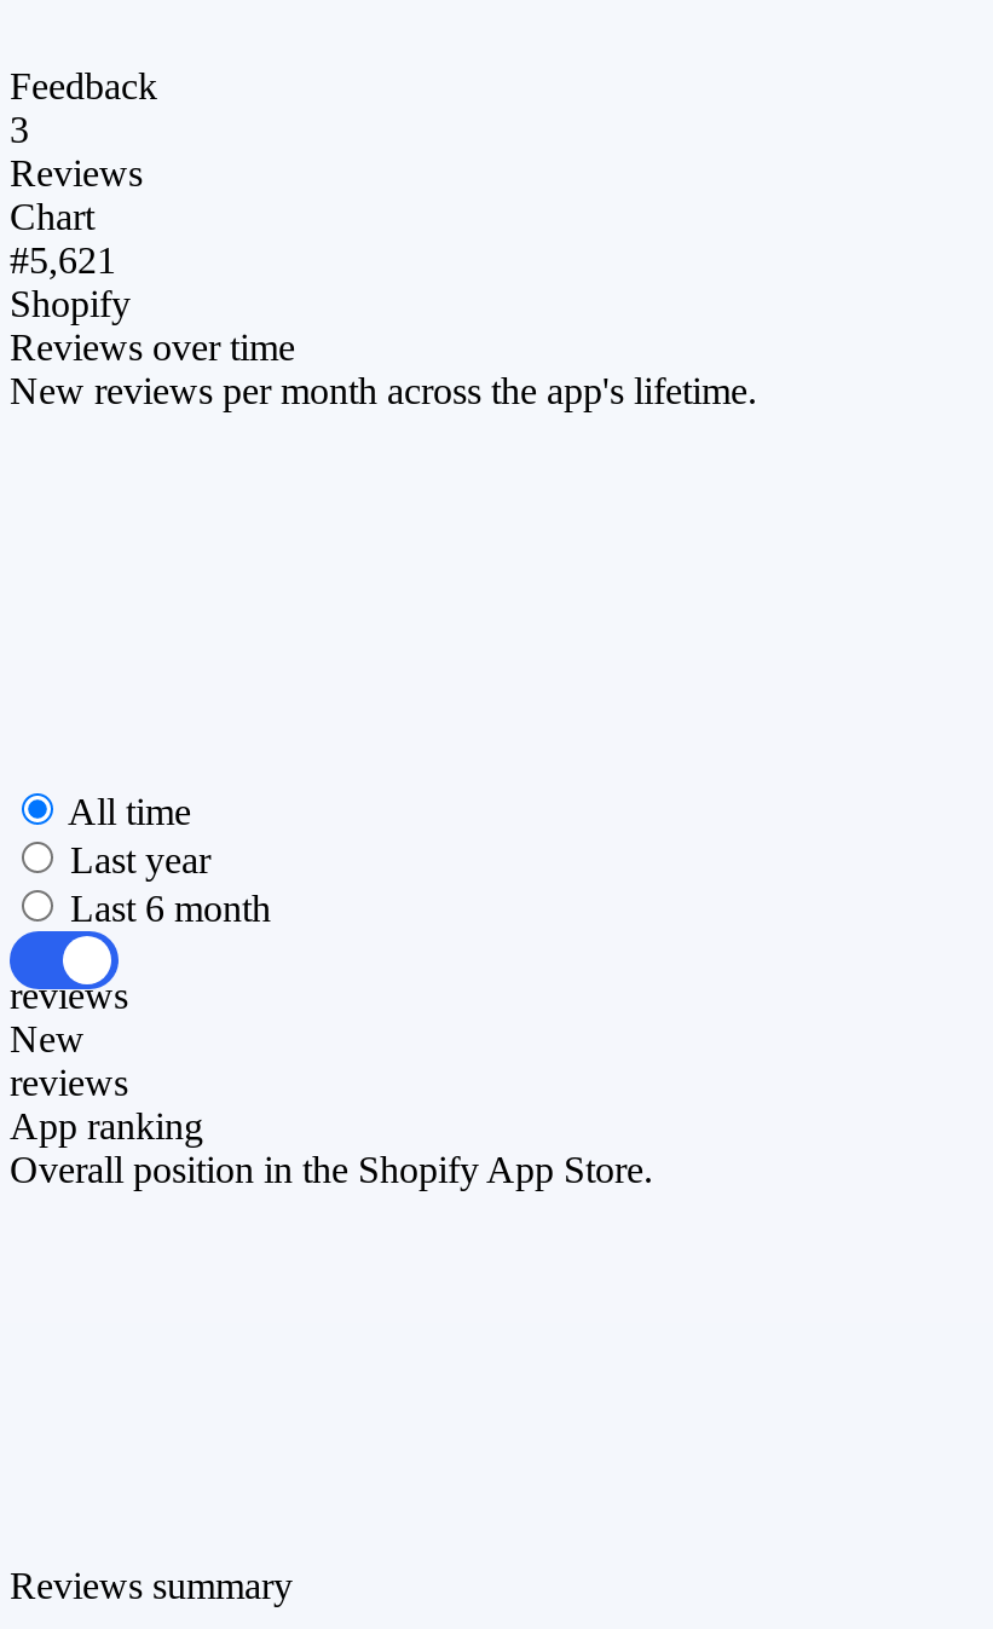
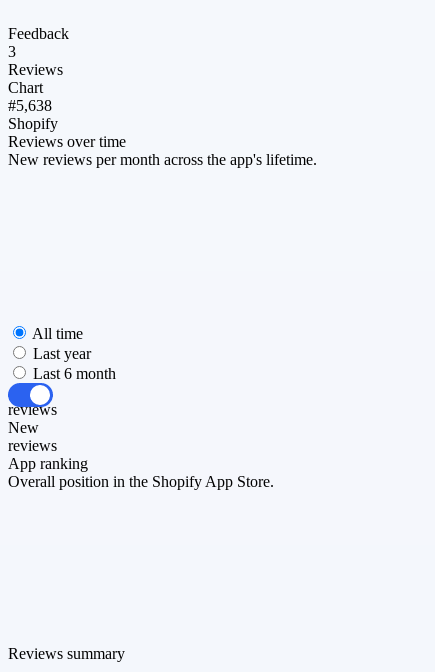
- #5,621
+ #5,638
